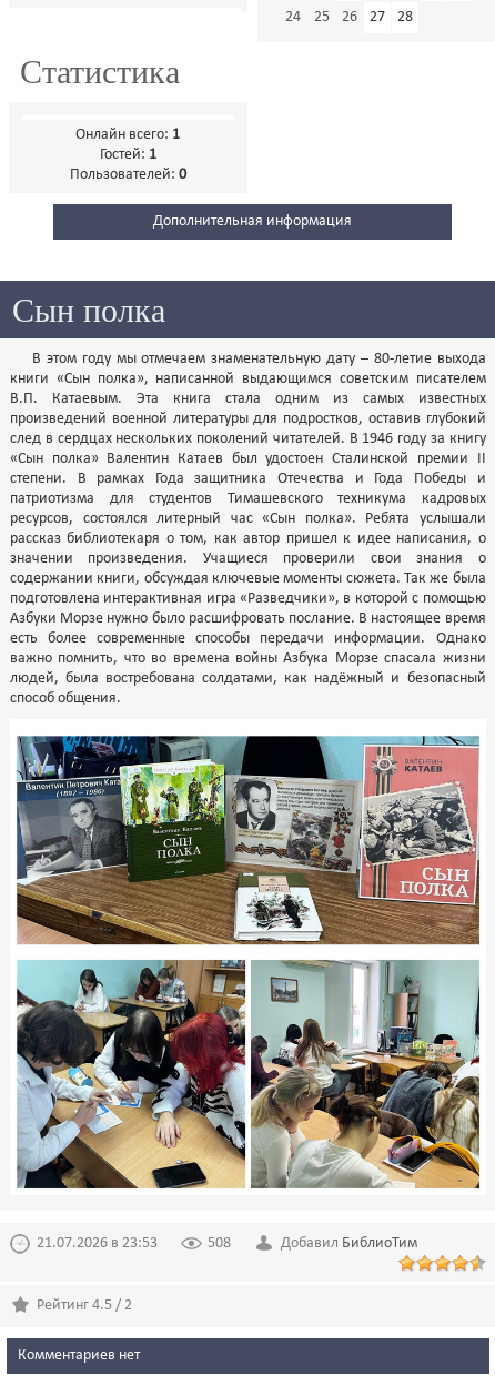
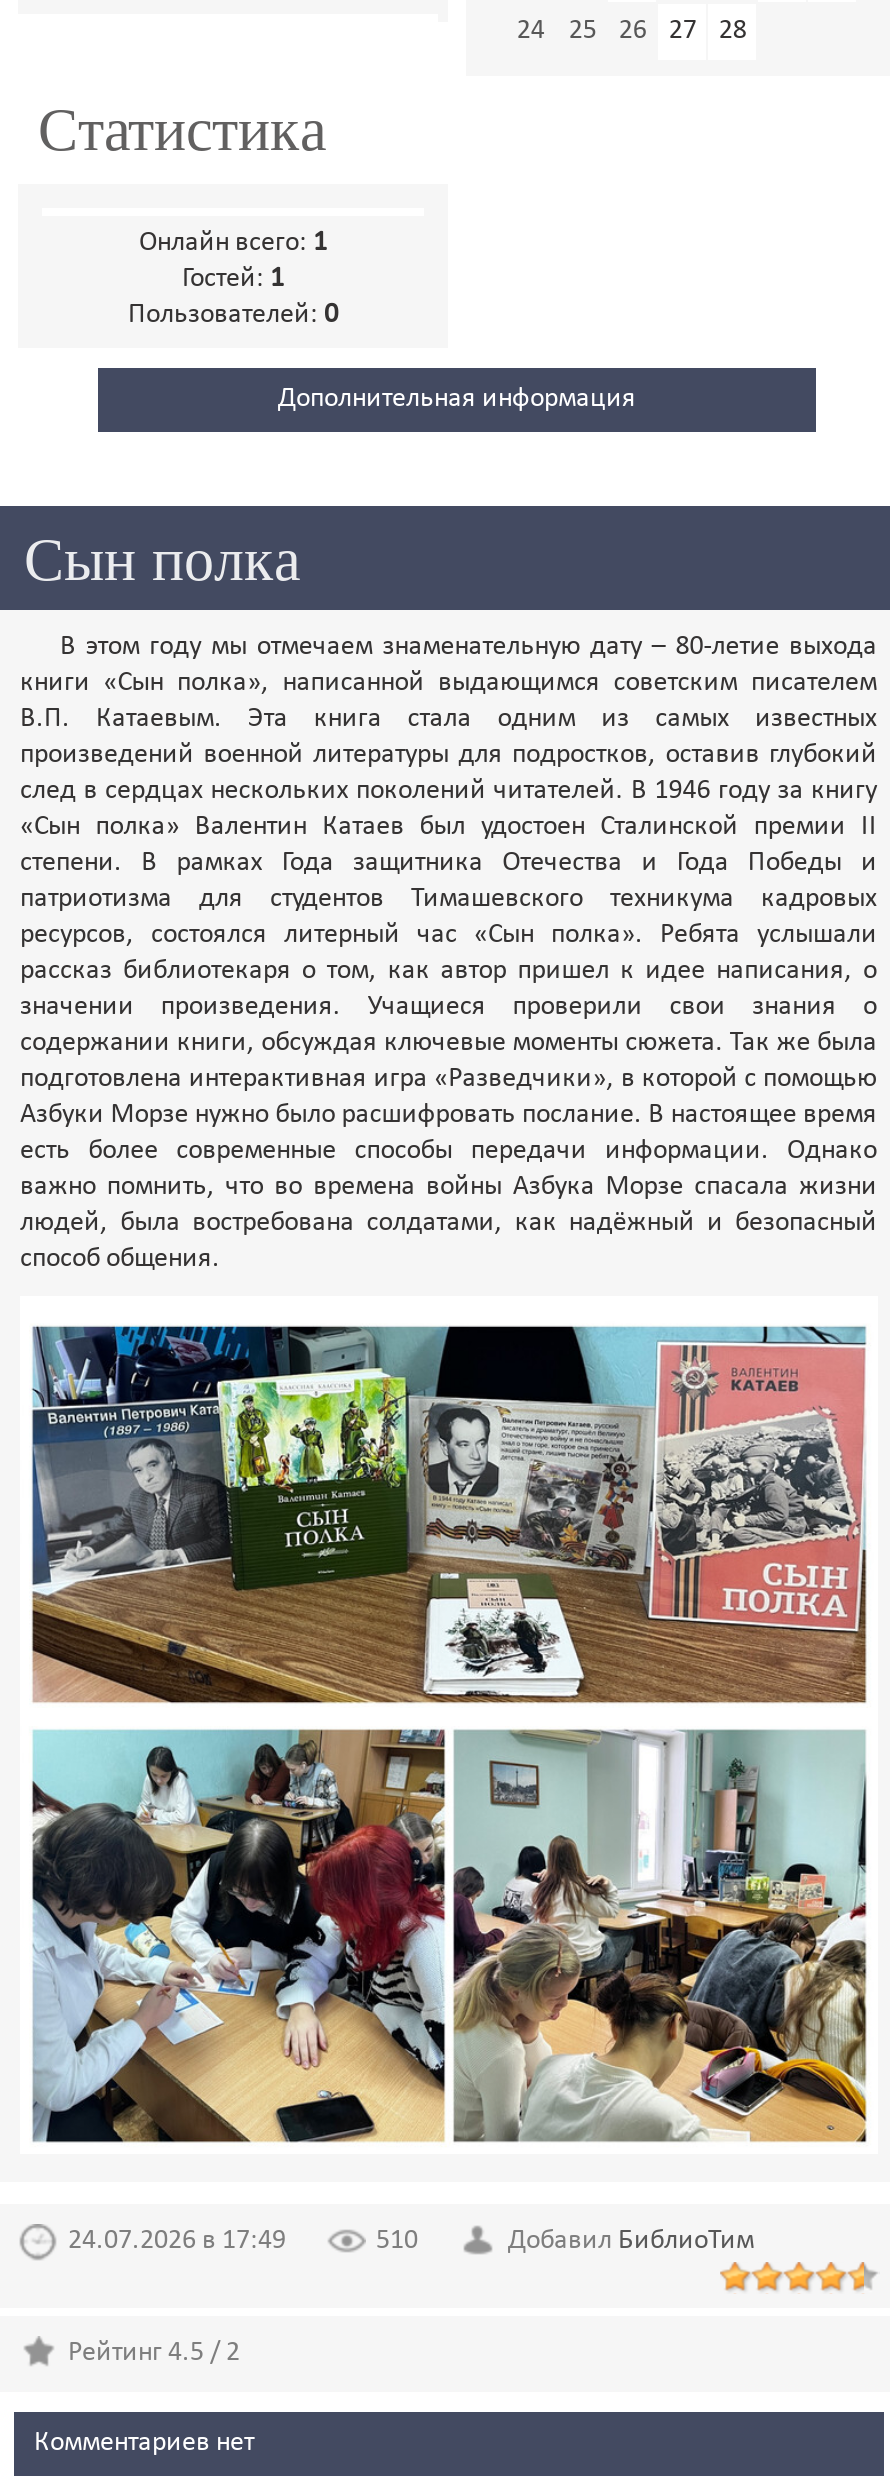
- 21.07.2026 в 23:53
+ 24.07.2026 в 17:49

- 508
+ 510
